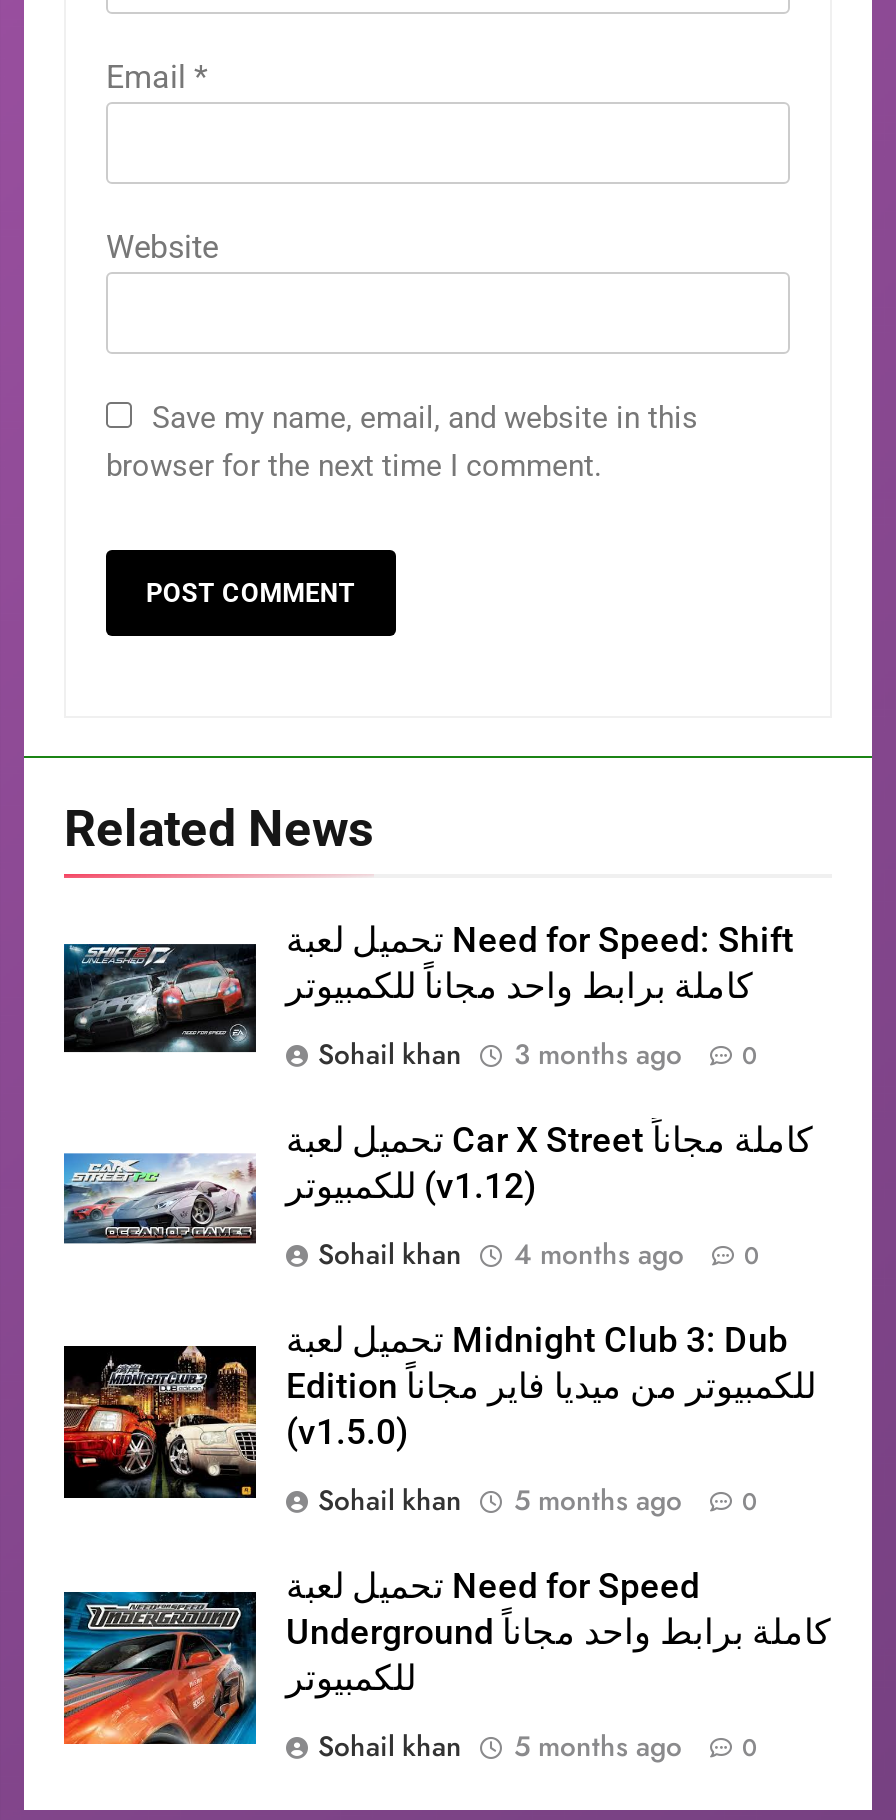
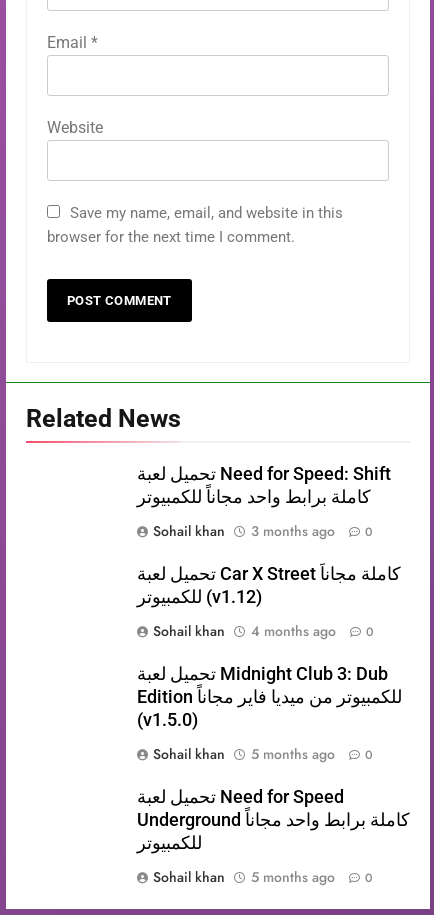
- [image]

- [image]

- [image]

- [image]
